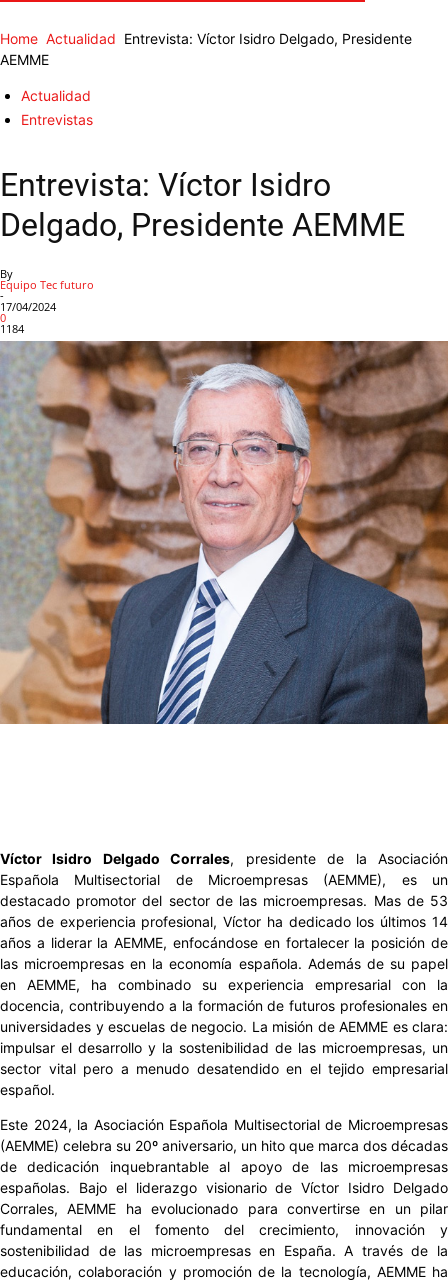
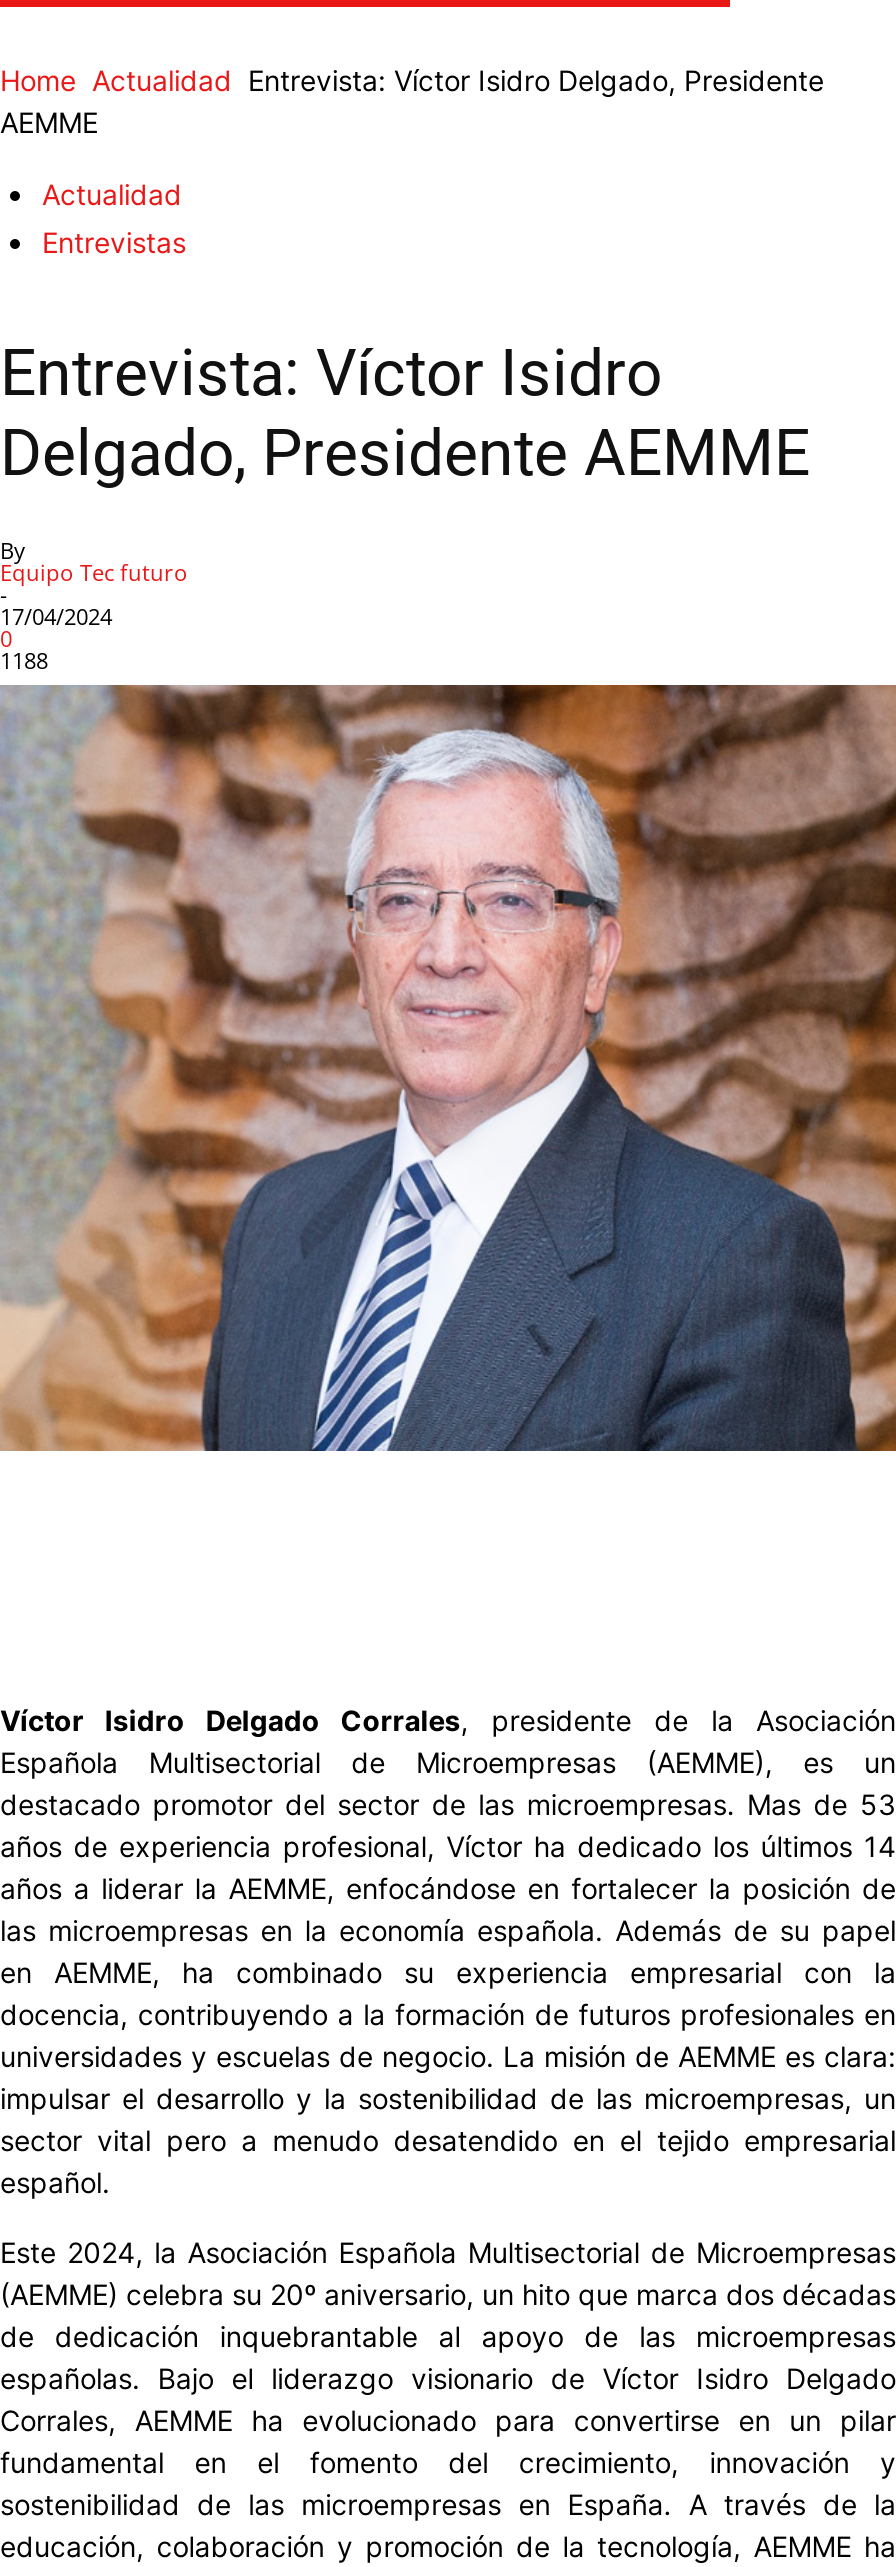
- 1184
+ 1188
